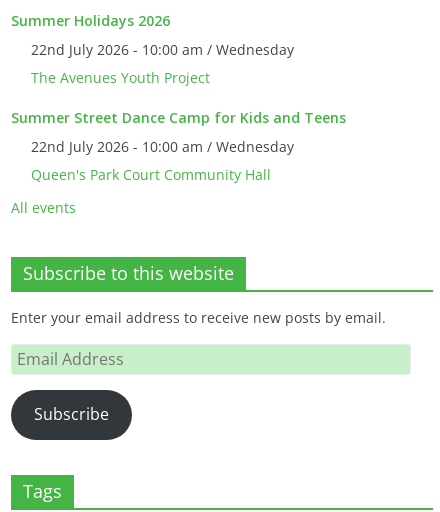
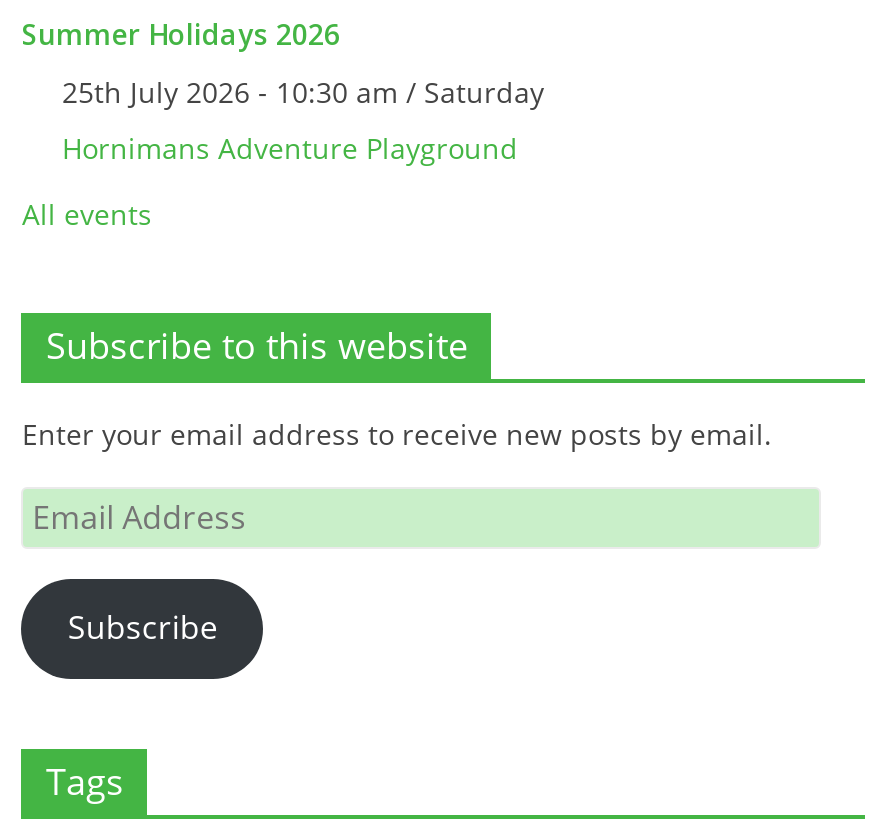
- 22nd July 2026 - 10:00 am / Wednesday
- The Avenues Youth Project
- Summer Street Dance Camp for Kids and Teens
- 22nd July 2026 - 10:00 am / Wednesday
- Queen's Park Court Community Hall
+ 25th July 2026 - 10:30 am / Saturday
+ Hornimans Adventure Playground
